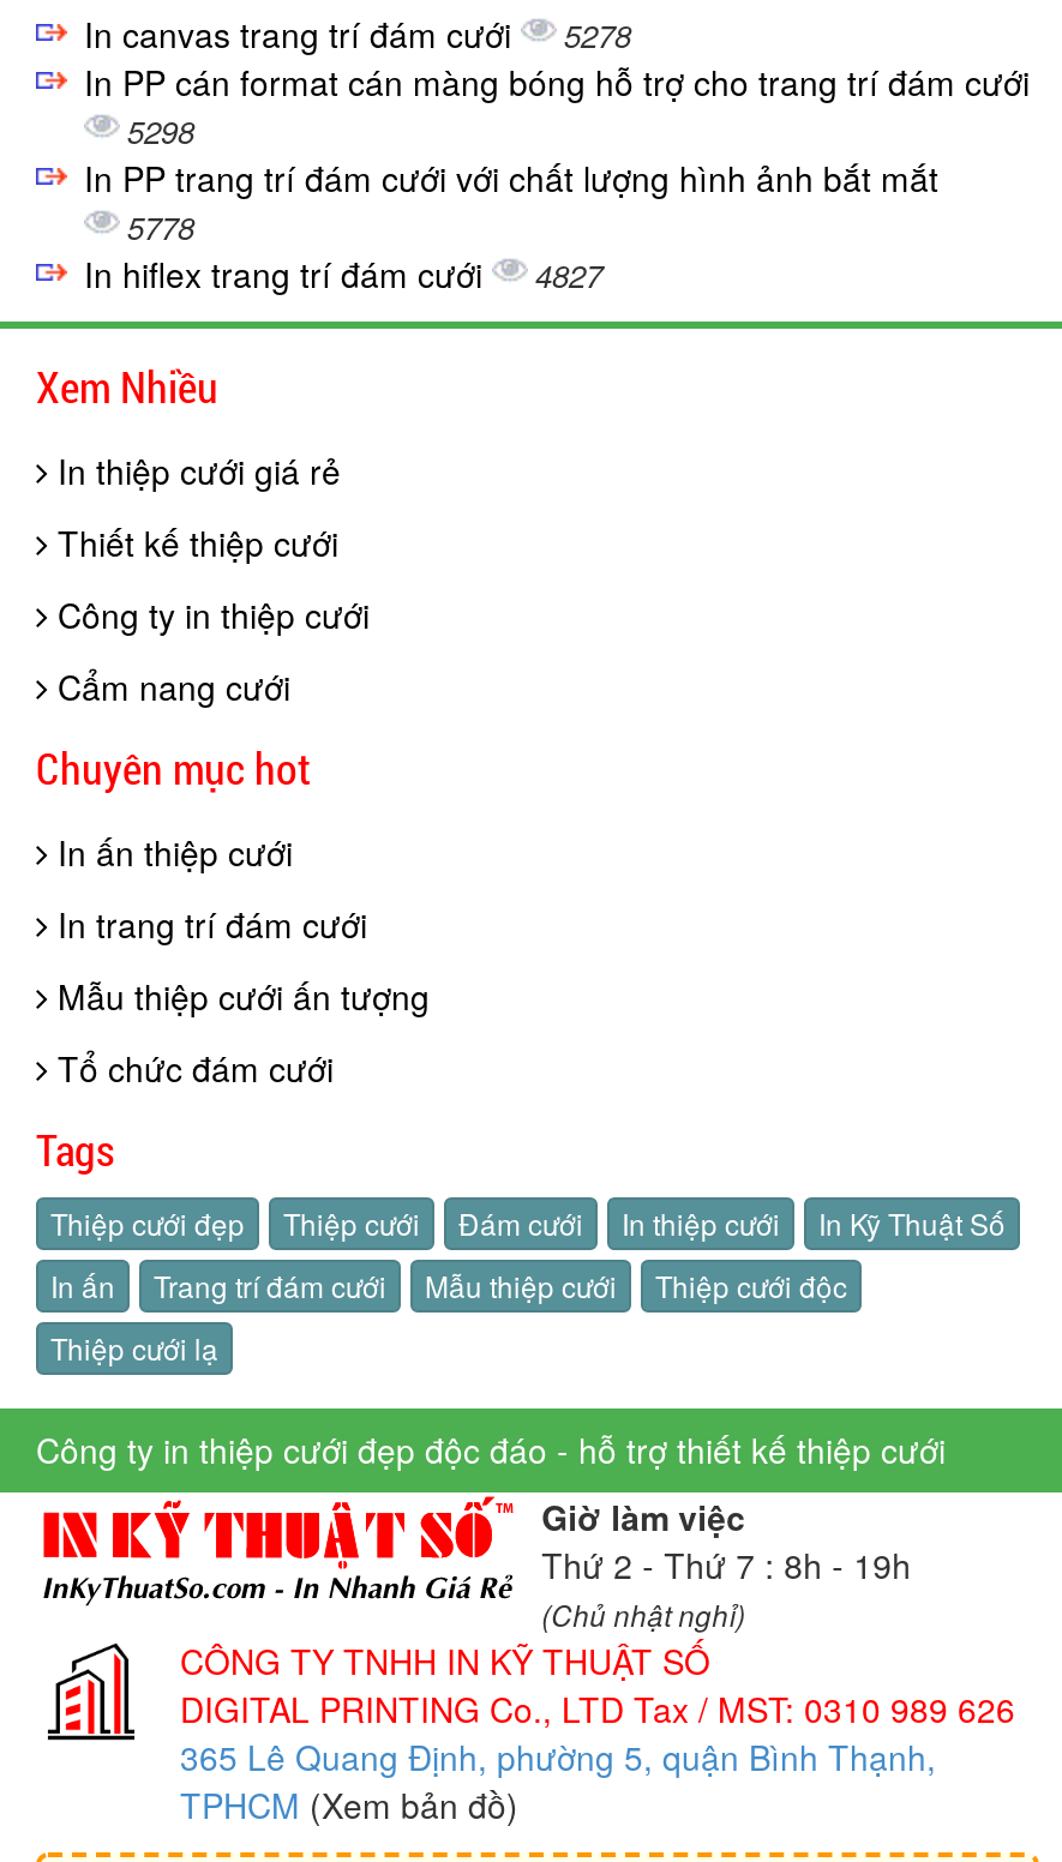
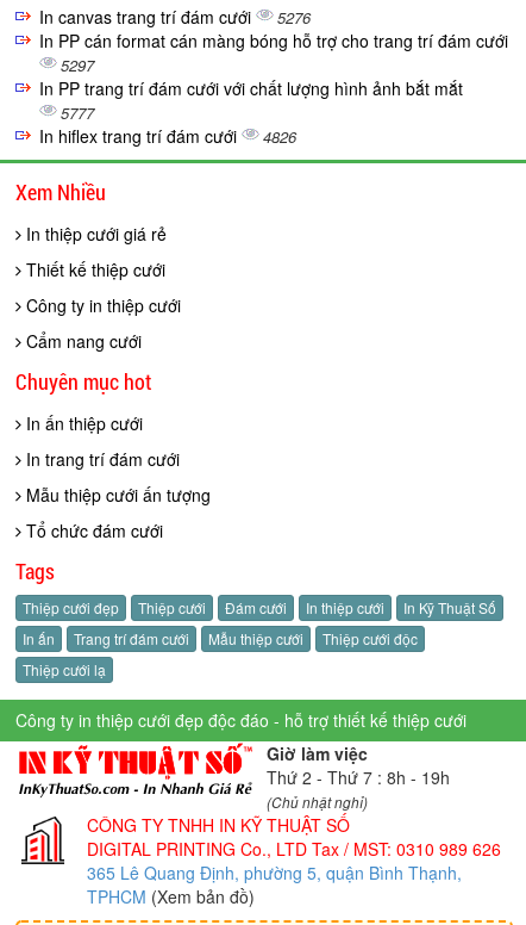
- In canvas trang trí đám cưới 5278
+ In canvas trang trí đám cưới 5276

- 5298
+ 5297

- 5778
+ 5777

- In hiflex trang trí đám cưới 4827
+ In hiflex trang trí đám cưới 4826
